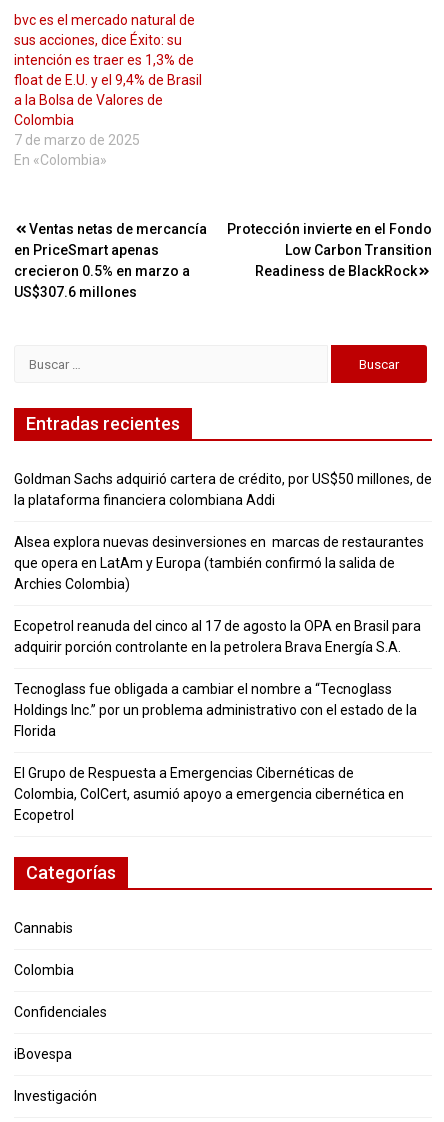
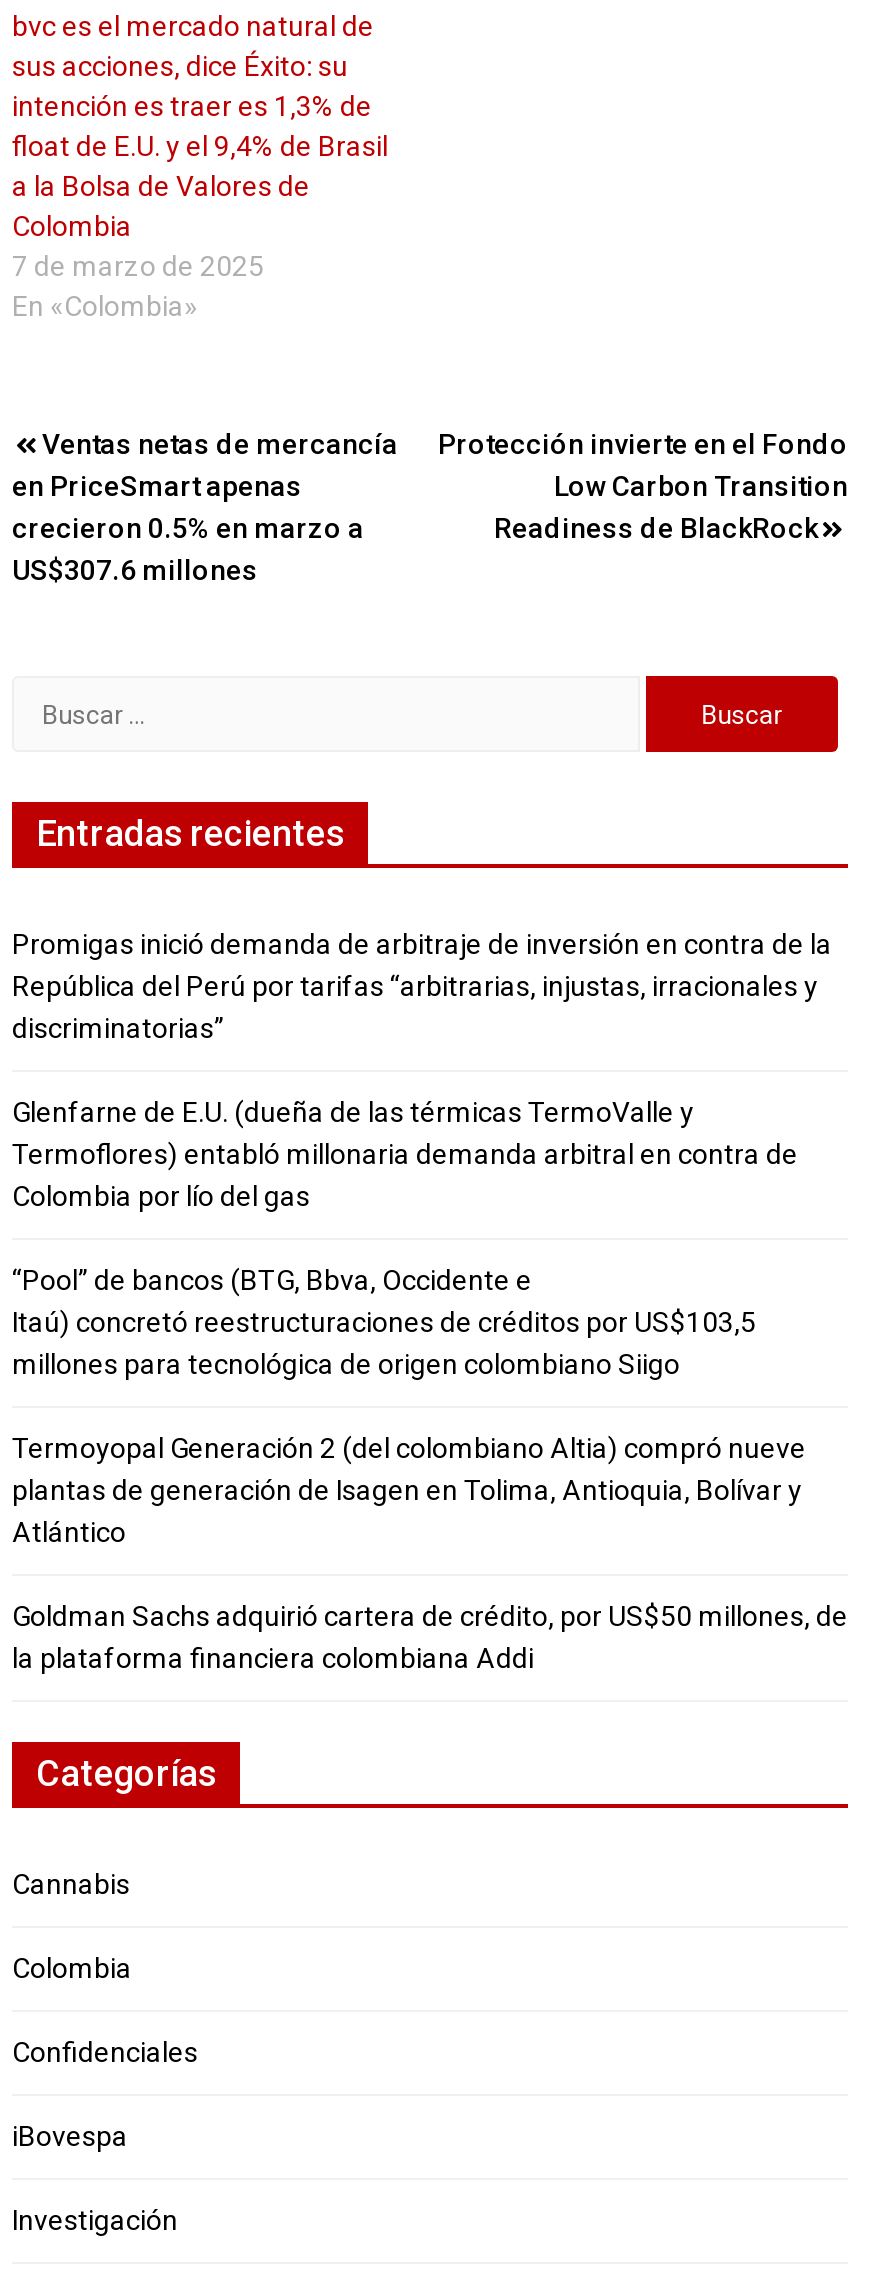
+ Promigas inició demanda de arbitraje de inversión en contra de la
+ República del Perú por tarifas “arbitrarias, injustas, irracionales y
+ discriminatorias”
+ Glenfarne de E.U. (dueña de las térmicas TermoValle y
+ Termoflores) entabló millonaria demanda arbitral en contra de
+ Colombia por lío del gas
+ “Pool” de bancos (BTG, Bbva, Occidente e
+ Itaú) concretó reestructuraciones de créditos por US$103,5
+ millones para tecnológica de origen colombiano Siigo
+ Termoyopal Generación 2 (del colombiano Altia) compró nueve
+ plantas de generación de Isagen en Tolima, Antioquia, Bolívar y
+ Atlántico

moved down: Goldman Sachs adquirió cartera de crédito, por US$50 millones, de | la plataforma financiera colombiana Addi

- Alsea explora nuevas desinversiones en marcas de restaurantes
- que opera en LatAm y Europa (también confirmó la salida de
- Archies Colombia)
- Ecopetrol reanuda del cinco al 17 de agosto la OPA en Brasil para
- adquirir porción controlante en la petrolera Brava Energía S.A.
- Tecnoglass fue obligada a cambiar el nombre a “Tecnoglass
- Holdings Inc.” por un problema administrativo con el estado de la
- Florida
- El Grupo de Respuesta a Emergencias Cibernéticas de
- Colombia, ColCert, asumió apoyo a emergencia cibernética en
- Ecopetrol
